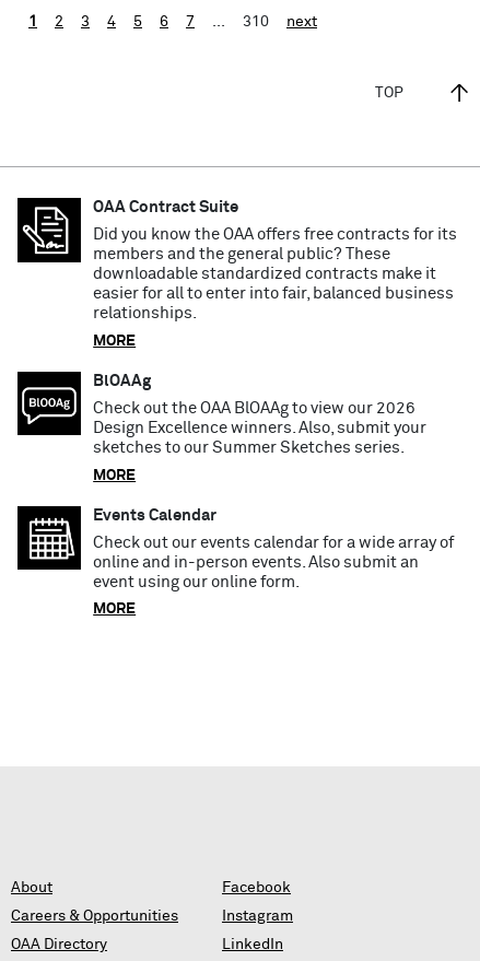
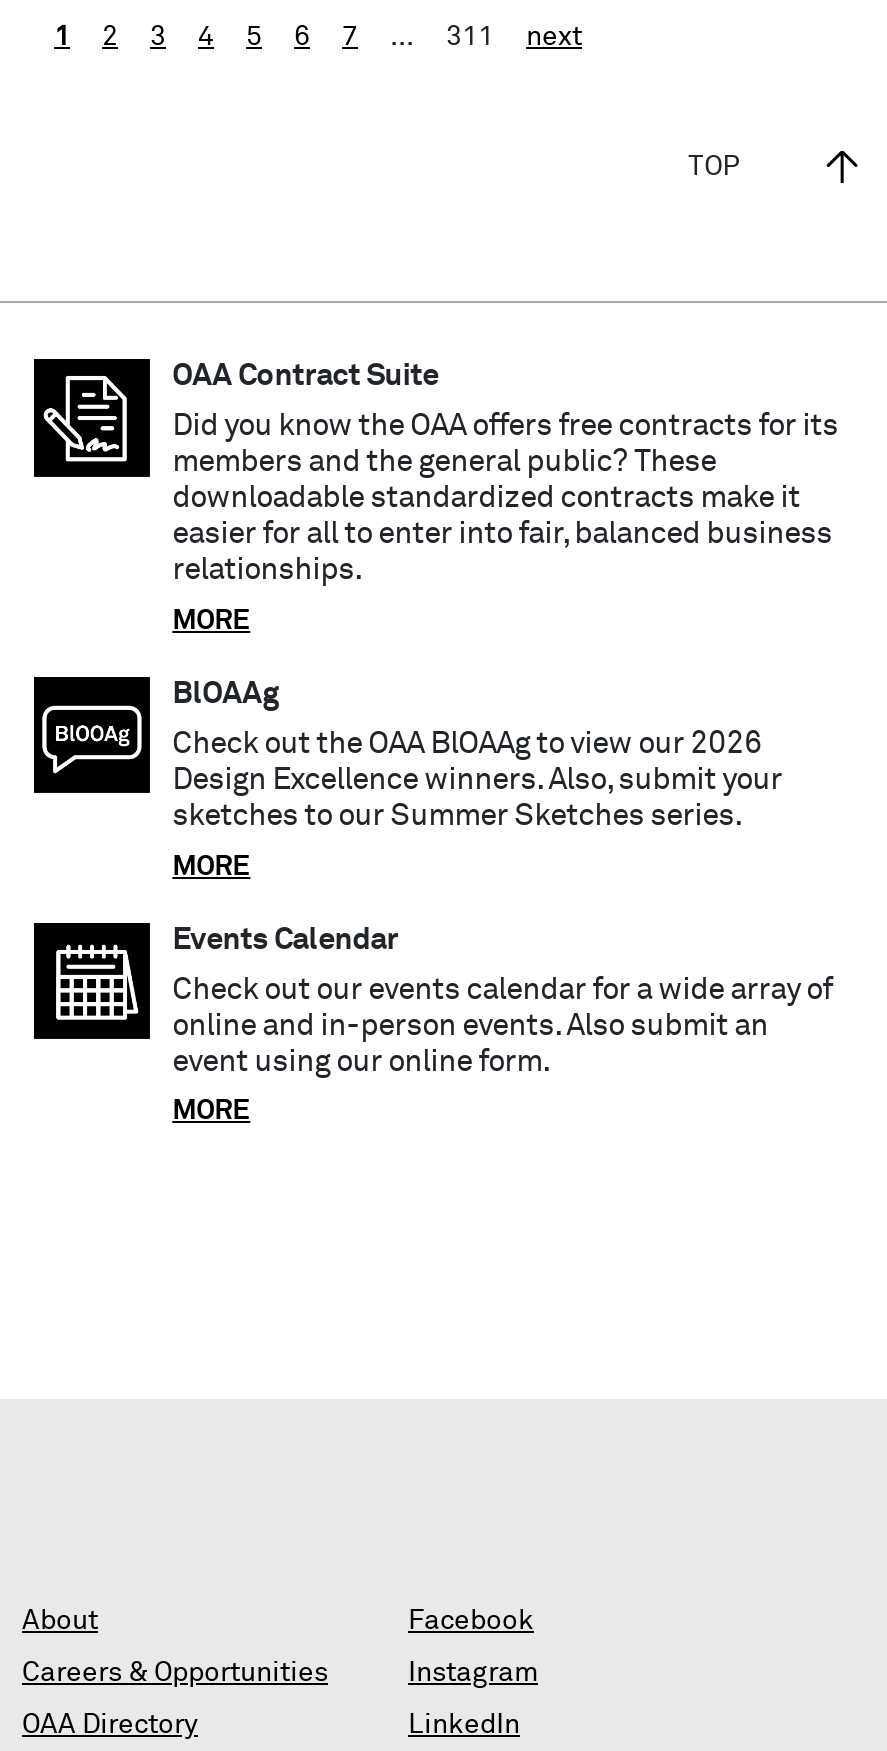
- 310
+ 311
